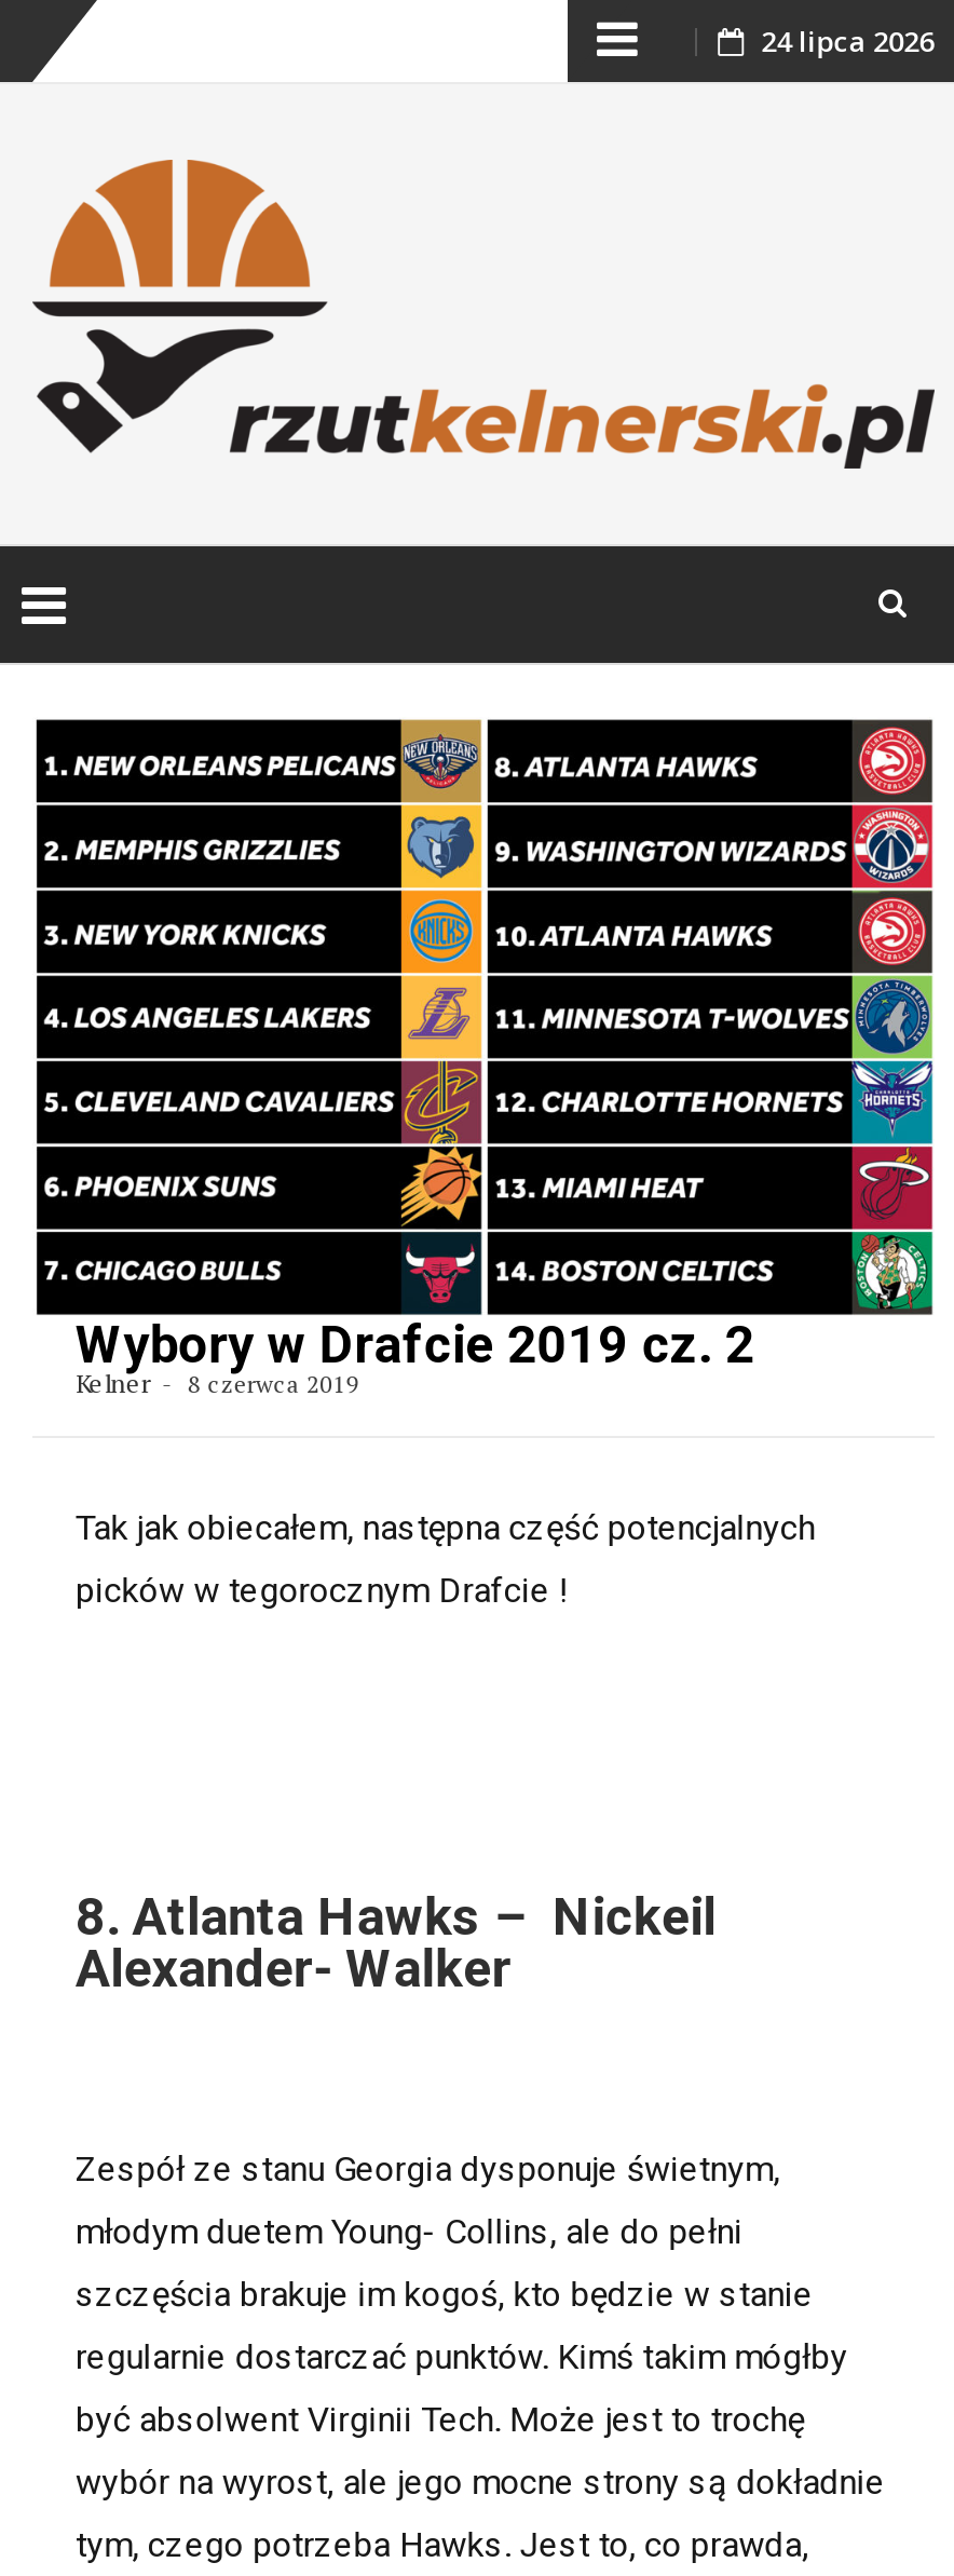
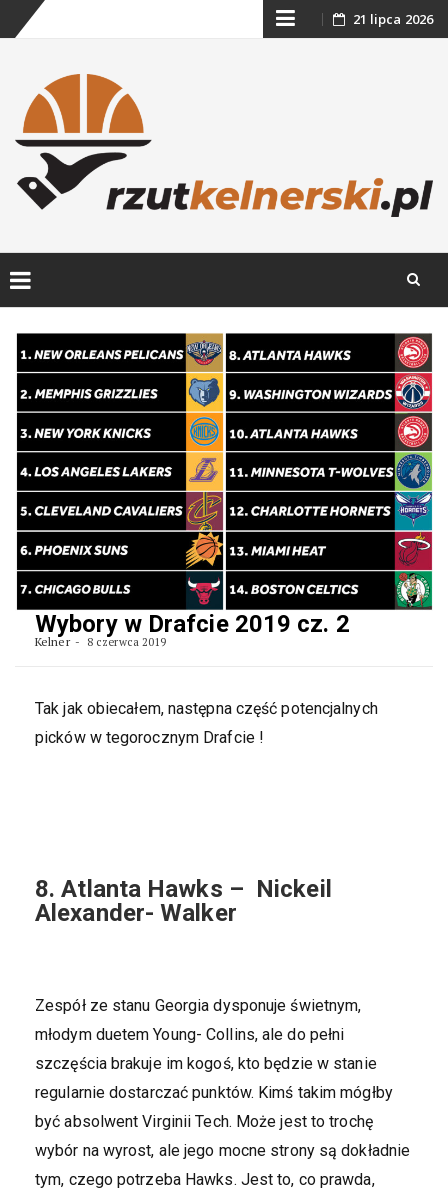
- 24 lipca 2026
+ 21 lipca 2026
